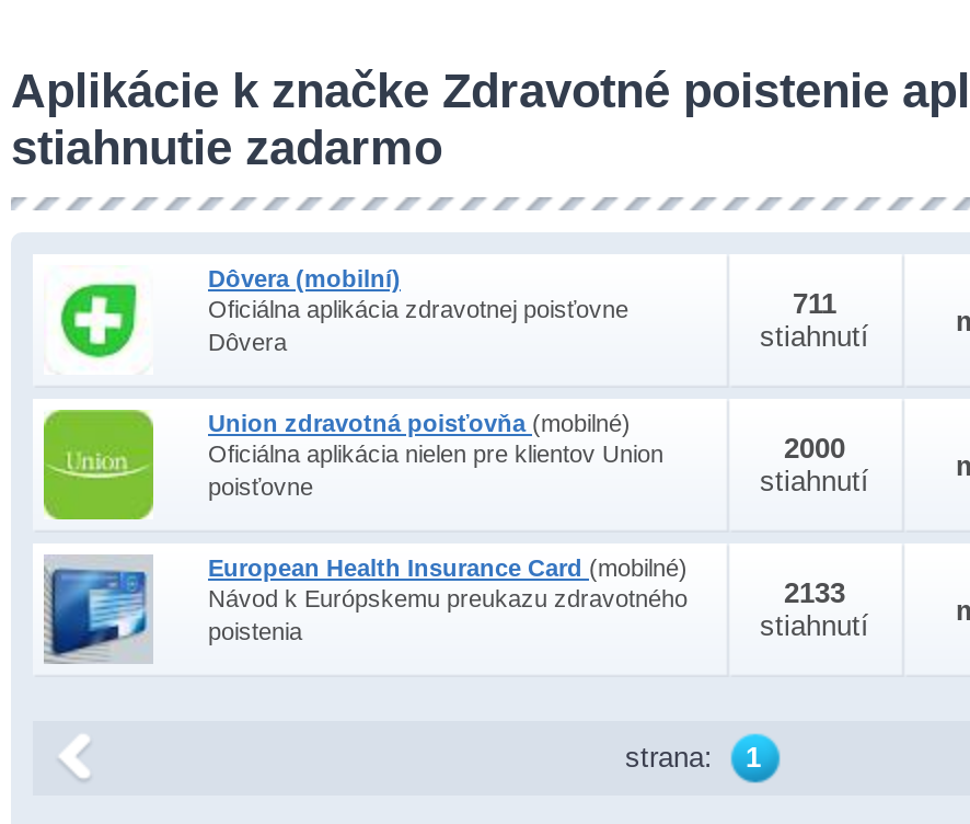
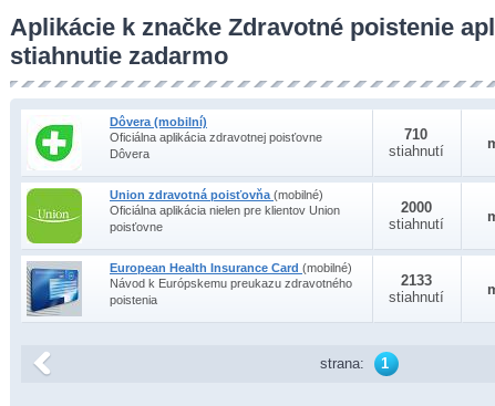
- 711
+ 710
